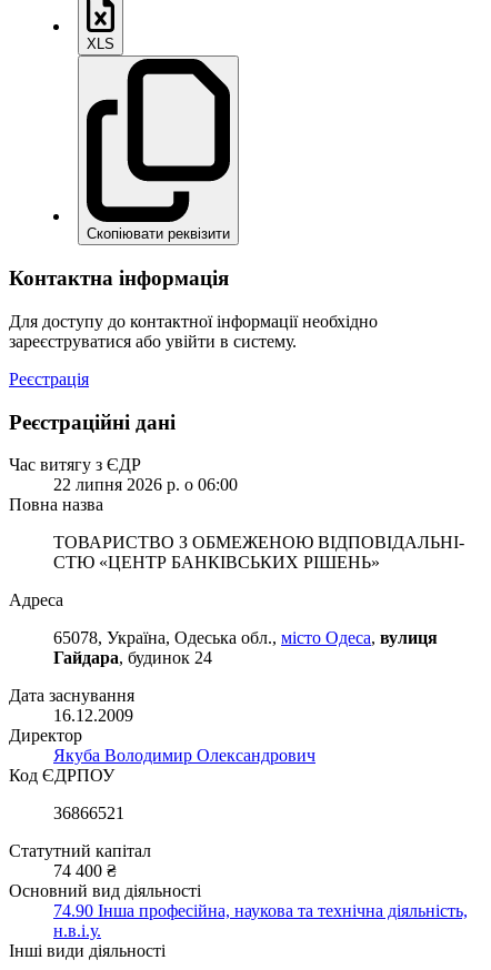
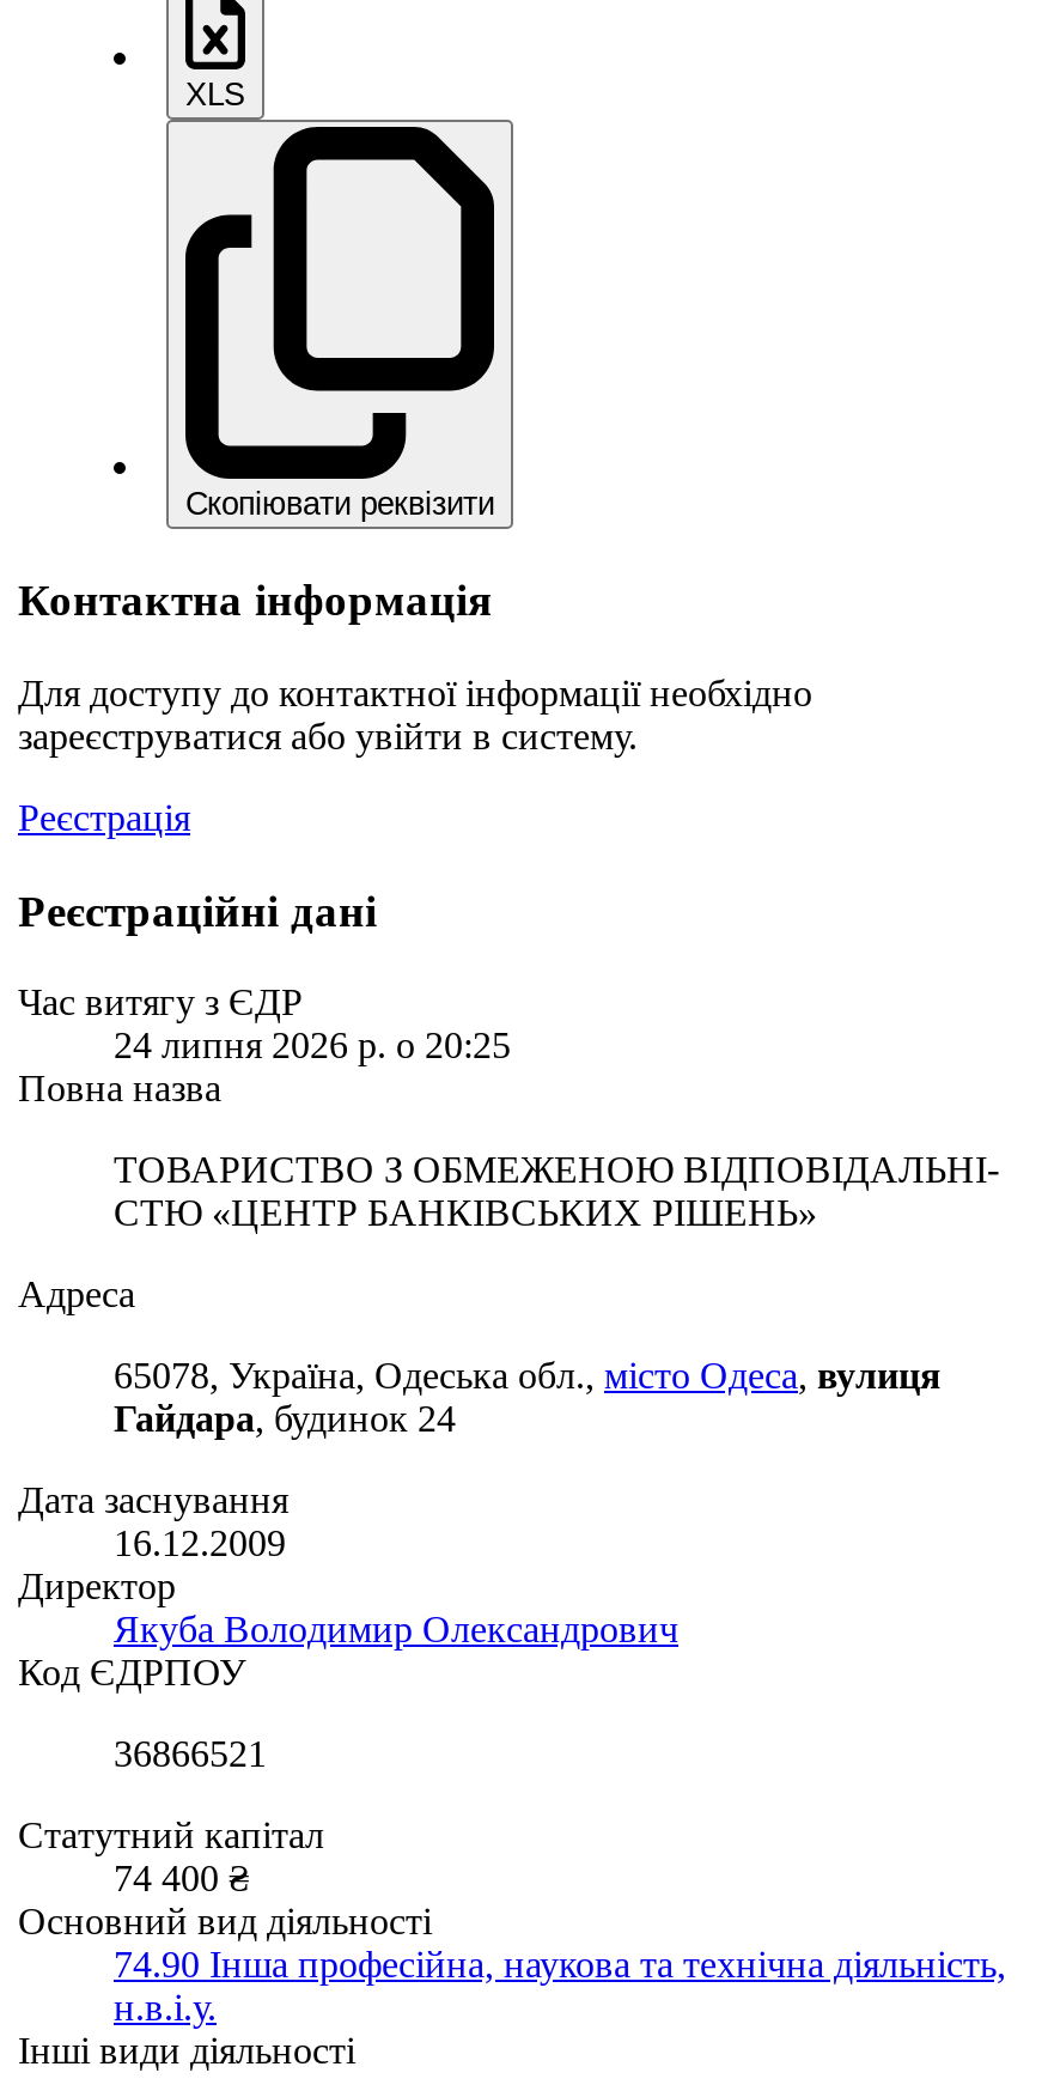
- 22 липня 2026 р. о 06:00
+ 24 липня 2026 р. о 20:25
